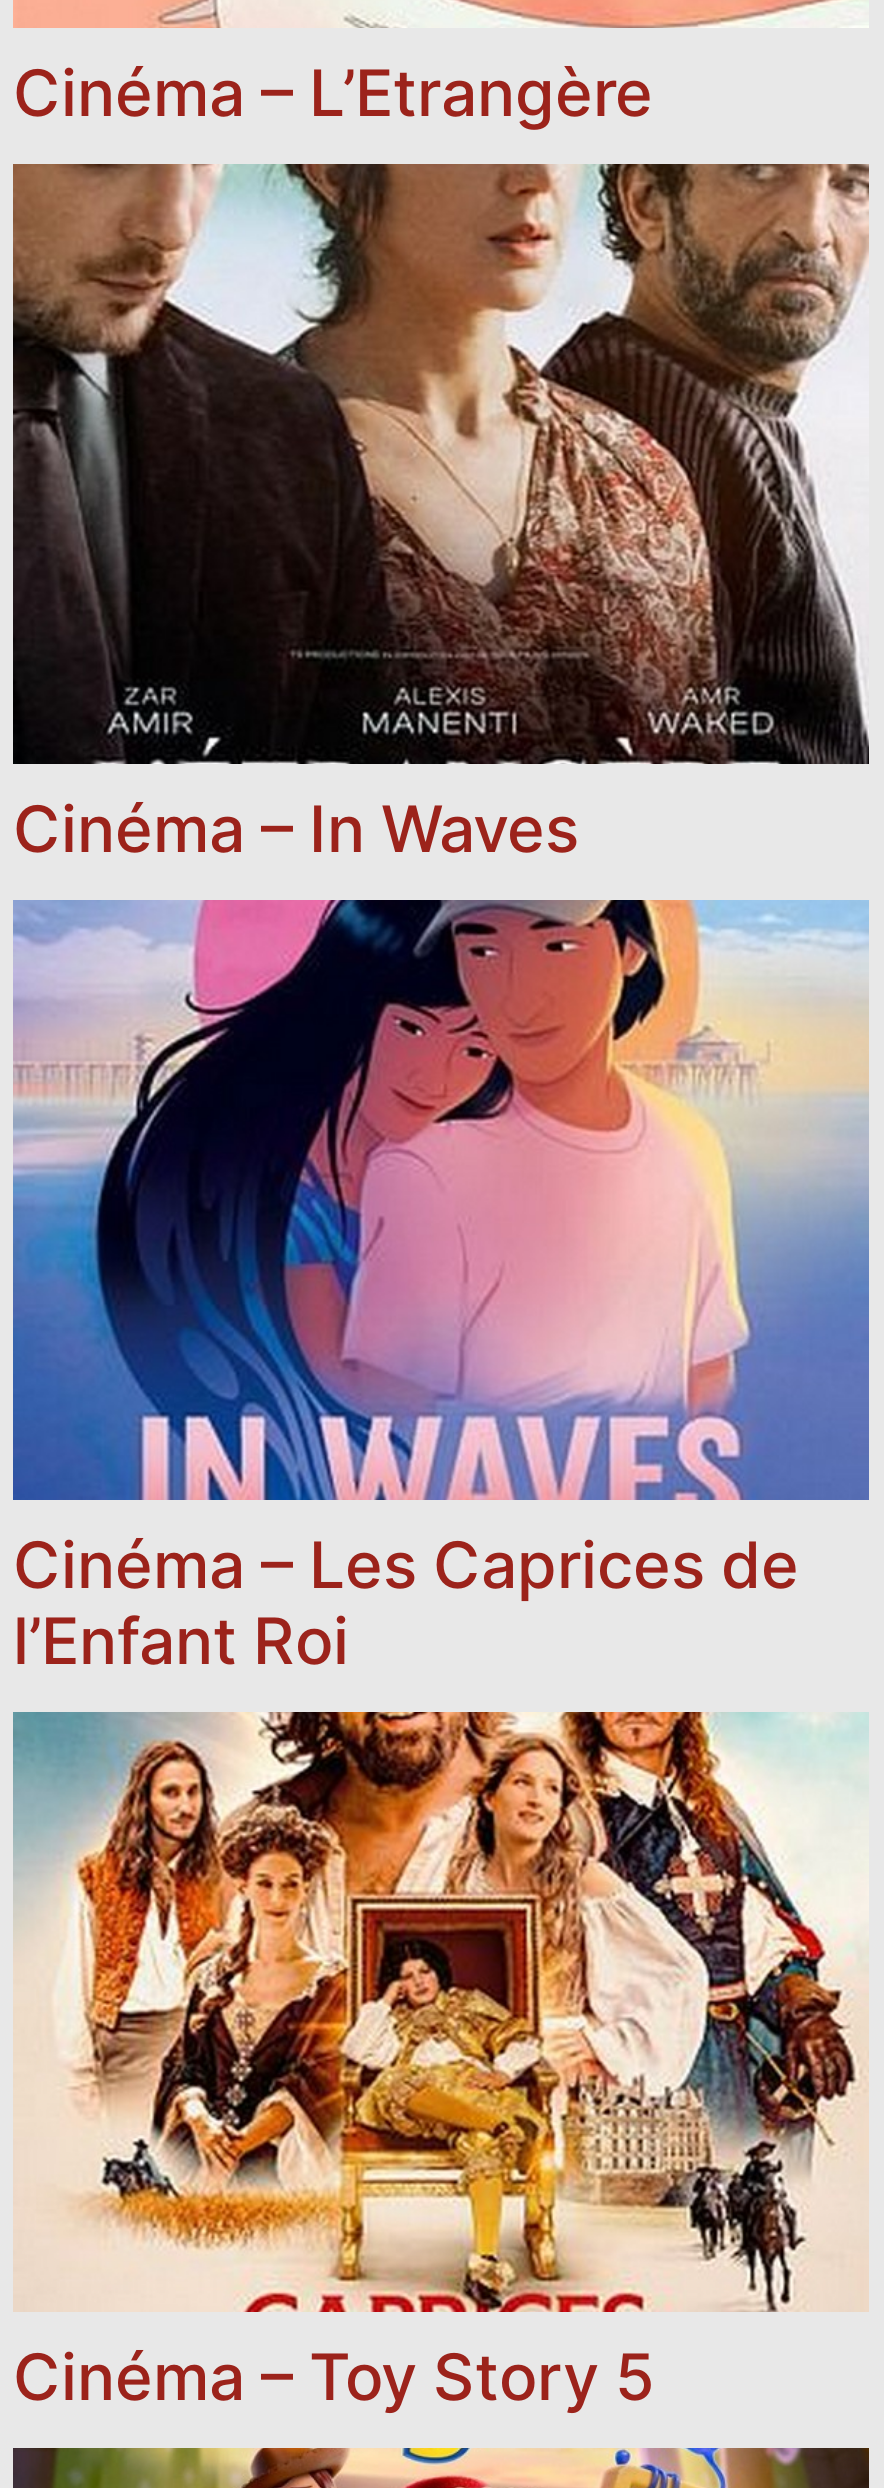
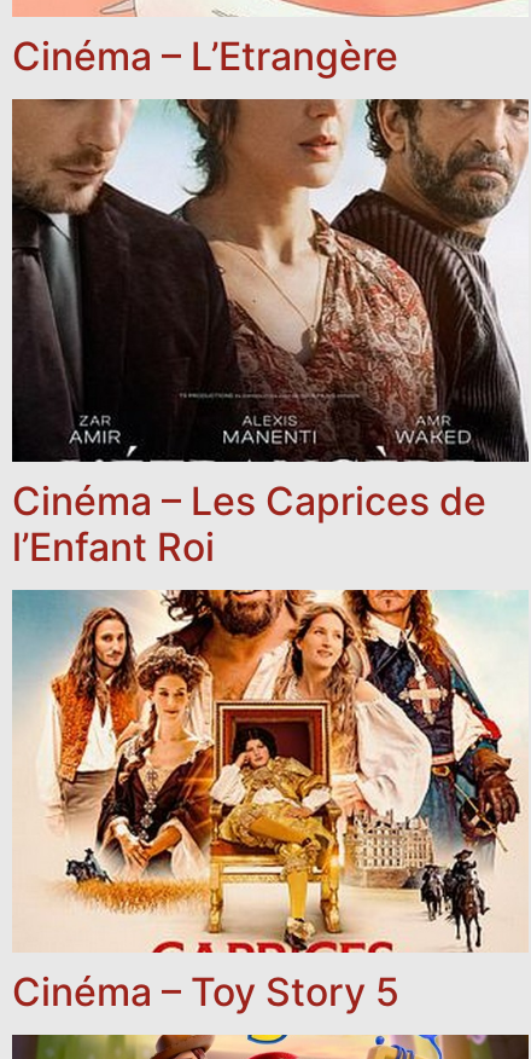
- Cinéma – In Waves

- [image]
